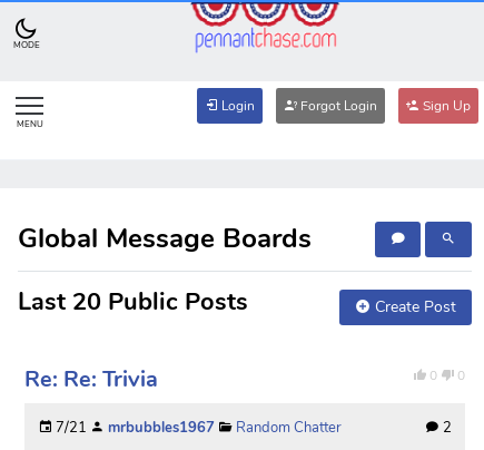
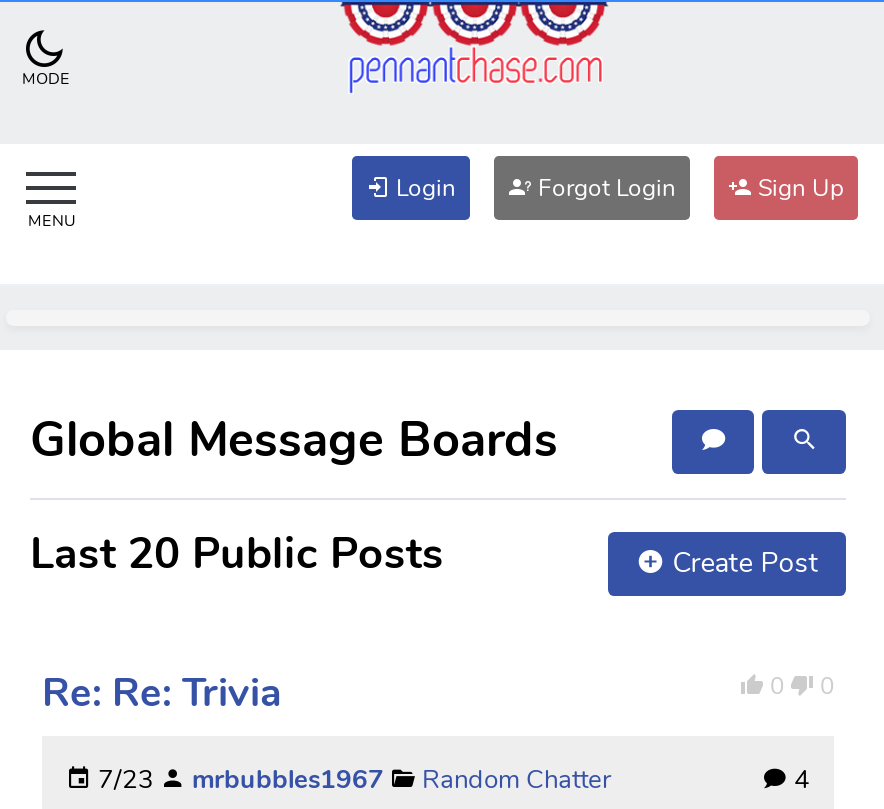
- 7/21 mrbubbles1967 Random Chatter
+ 7/23 mrbubbles1967 Random Chatter

- 2
+ 4
